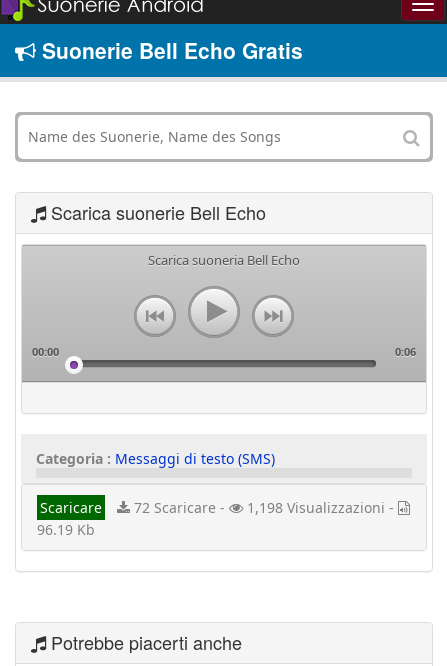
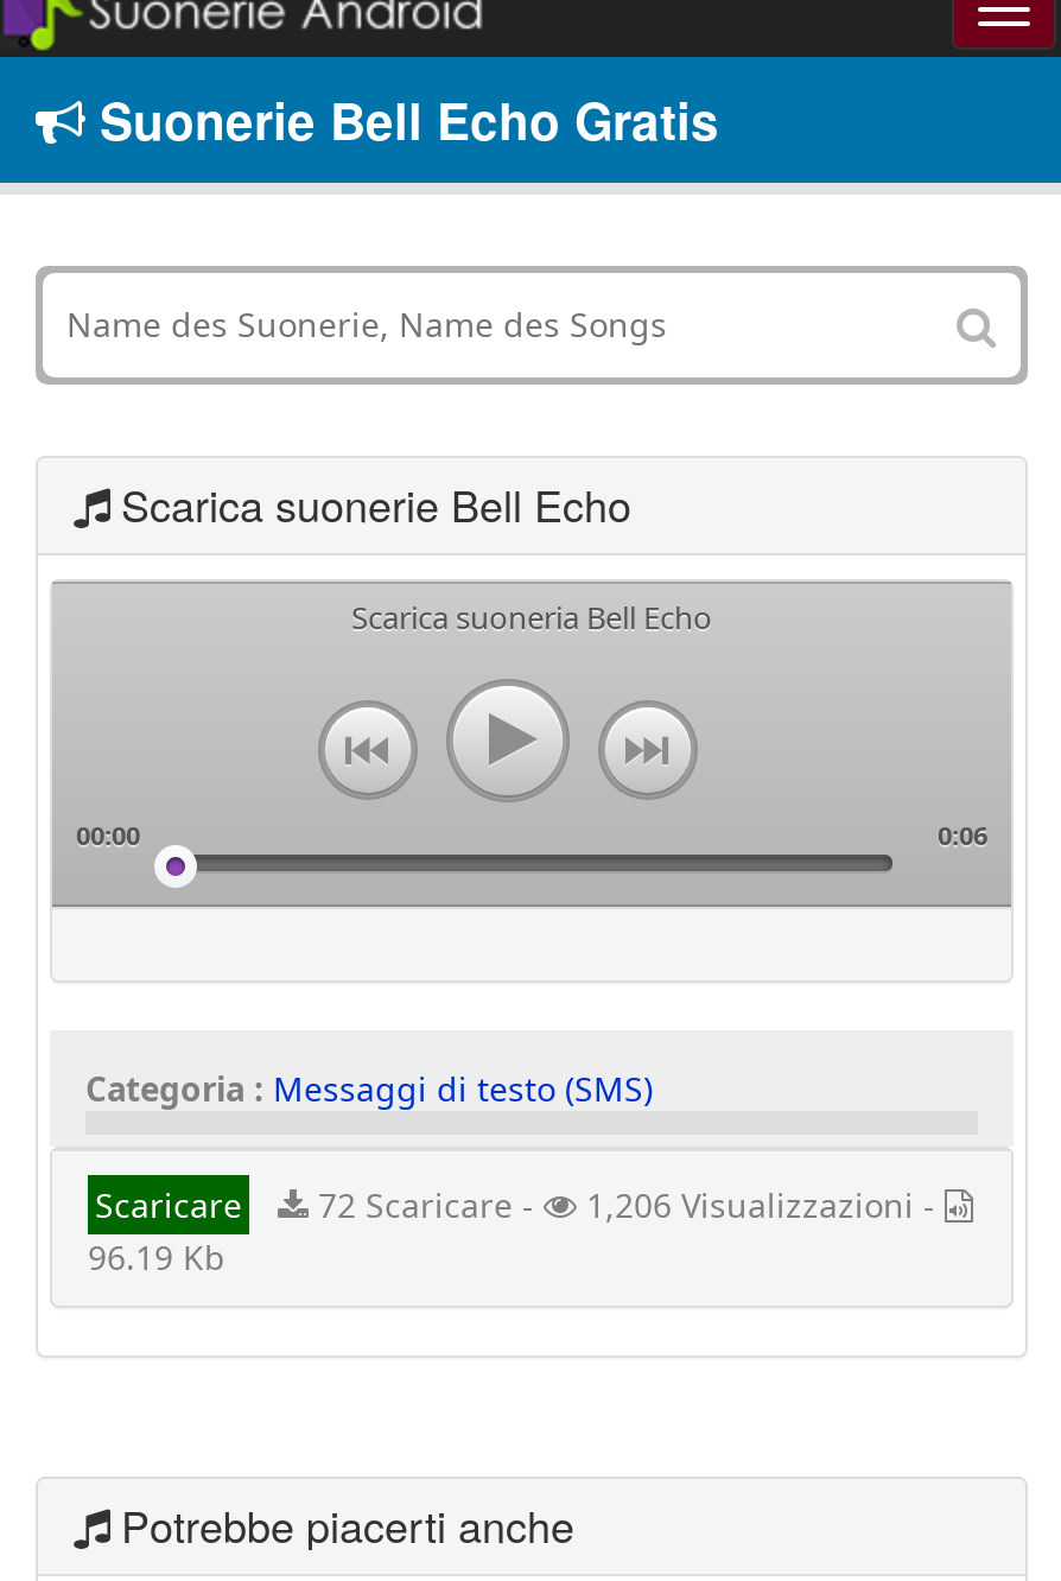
- 1,198 Visualizzazioni -
+ 1,206 Visualizzazioni -
